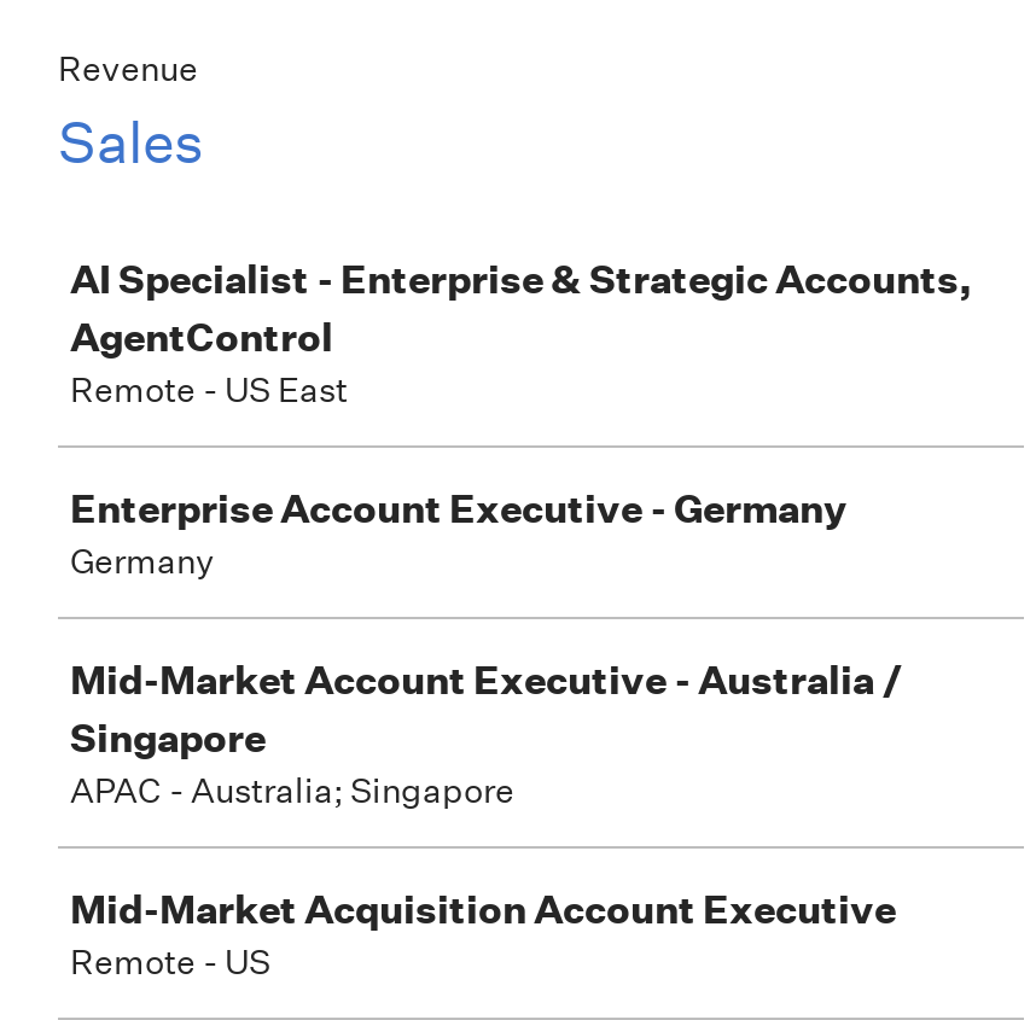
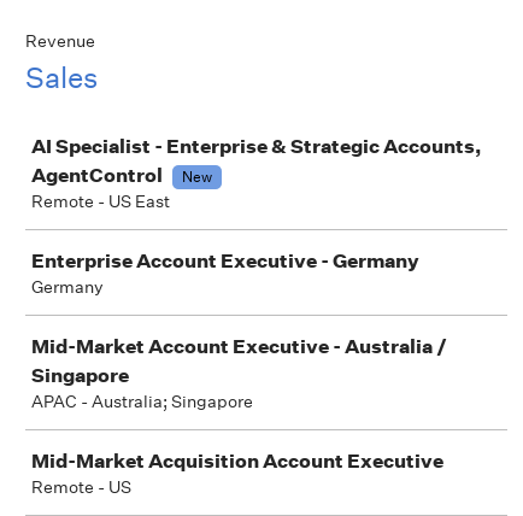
+ New
